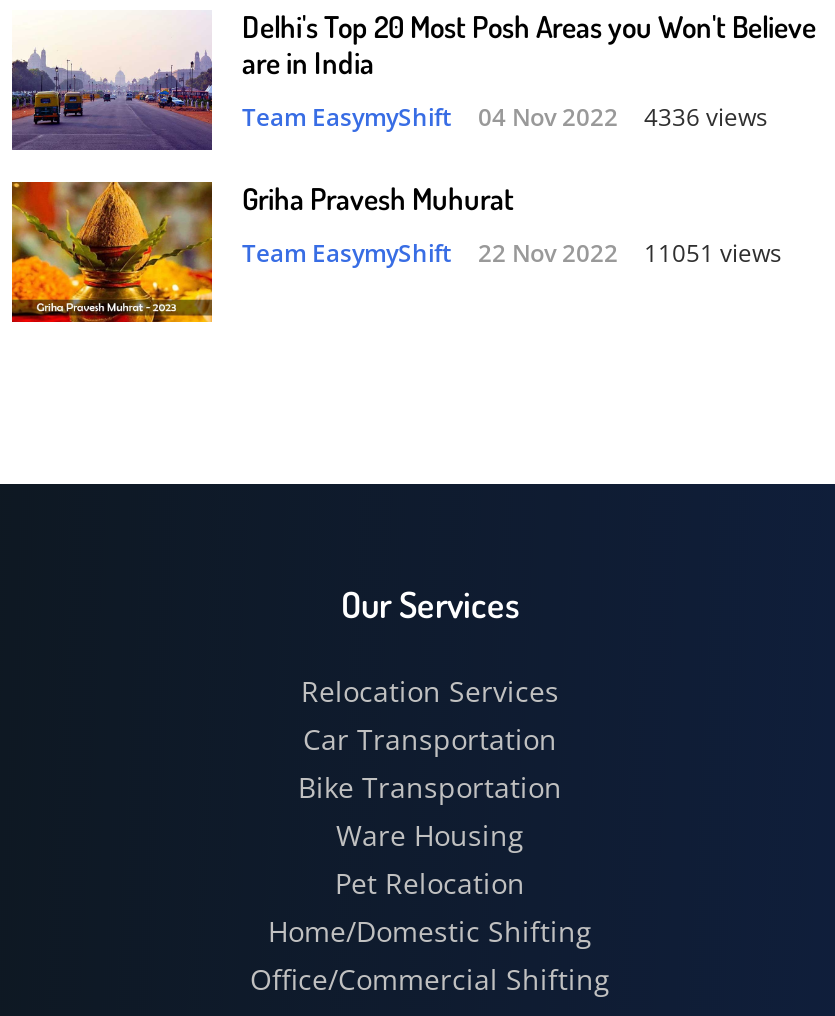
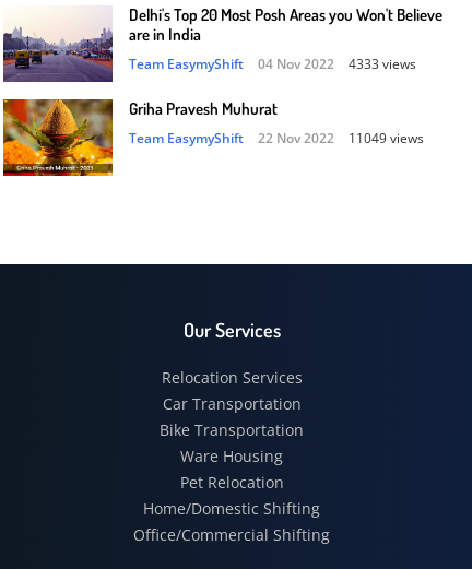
- Team EasymyShift 04 Nov 2022 4336 views
+ Team EasymyShift 04 Nov 2022 4333 views

- Team EasymyShift 22 Nov 2022 11051 views
+ Team EasymyShift 22 Nov 2022 11049 views
